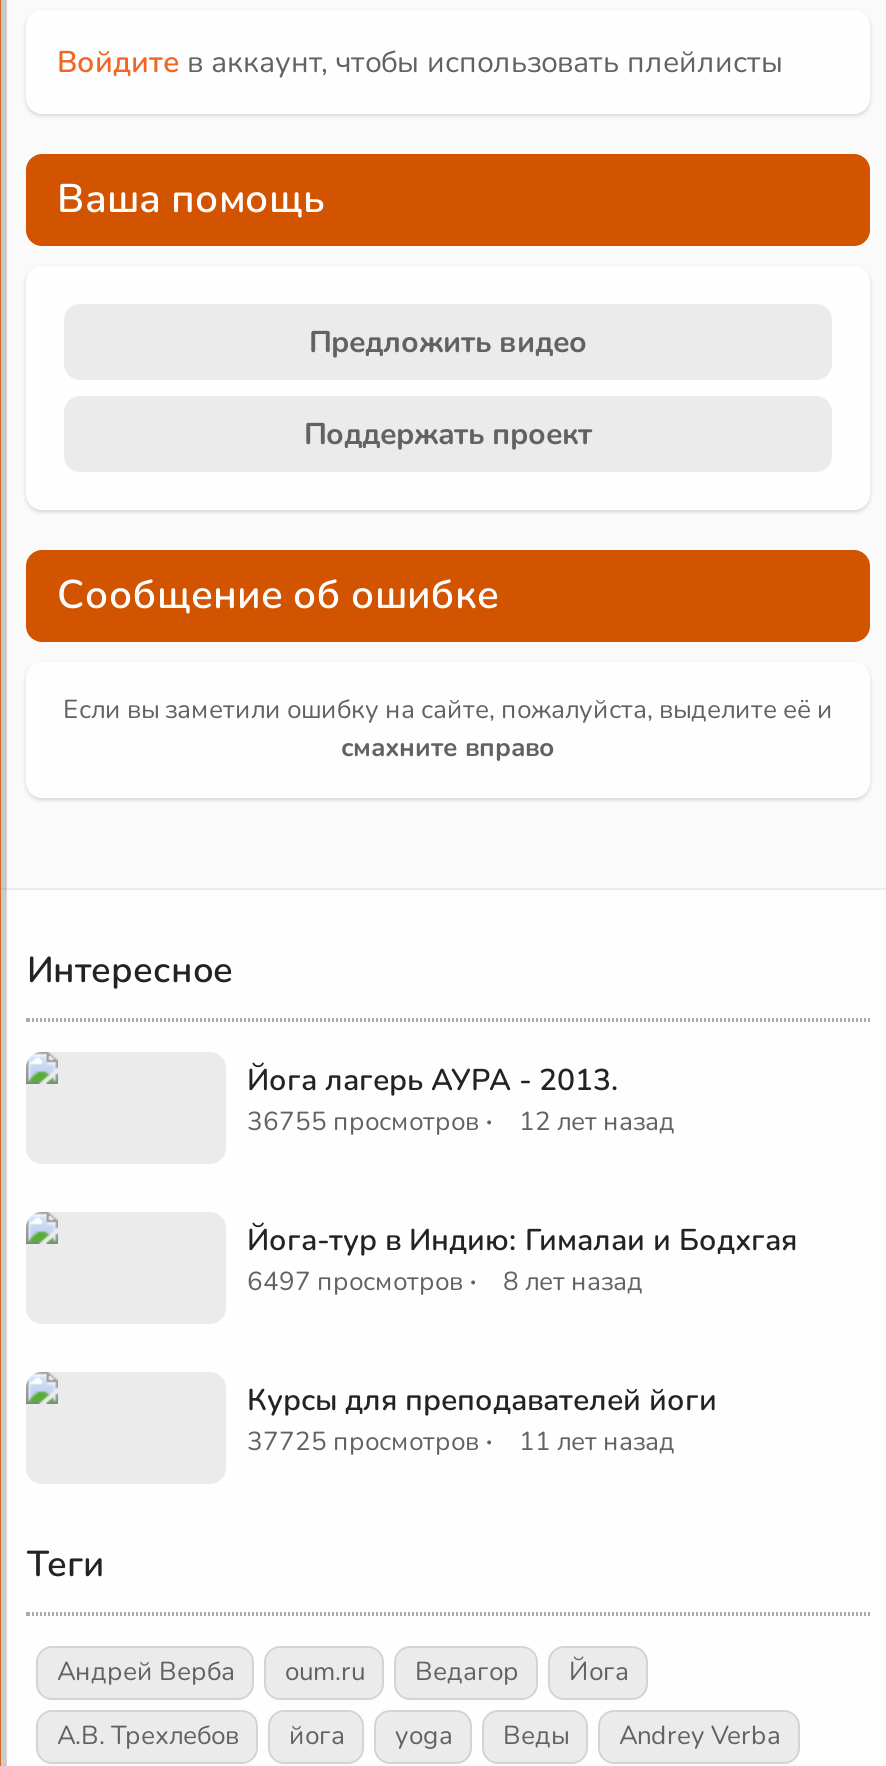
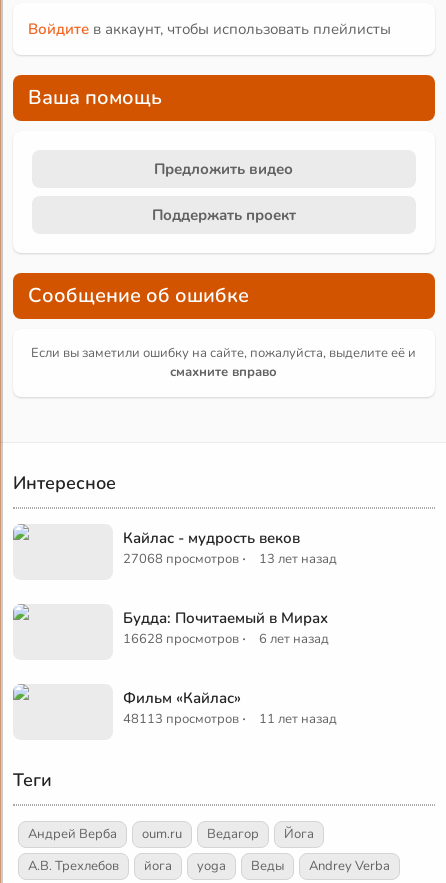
- Йога лагерь АУРА - 2013.
- 36755 просмотров ·
- 12 лет назад
+ Кайлас - мудрость веков
+ 27068 просмотров ·
+ 13 лет назад

- Йога-тур в Индию: Гималаи и Бодхгая
- 6497 просмотров ·
- 8 лет назад
+ Будда: Почитаемый в Мирах
+ 16628 просмотров ·
+ 6 лет назад

- Курсы для преподавателей йоги
- 37725 просмотров ·
+ Фильм «Кайлас»
+ 48113 просмотров ·
